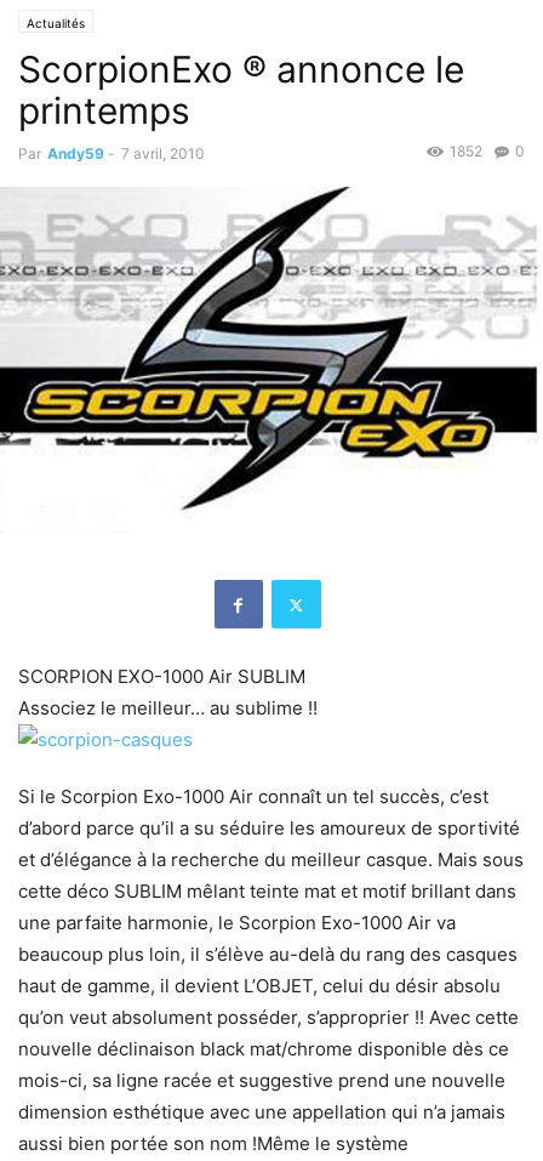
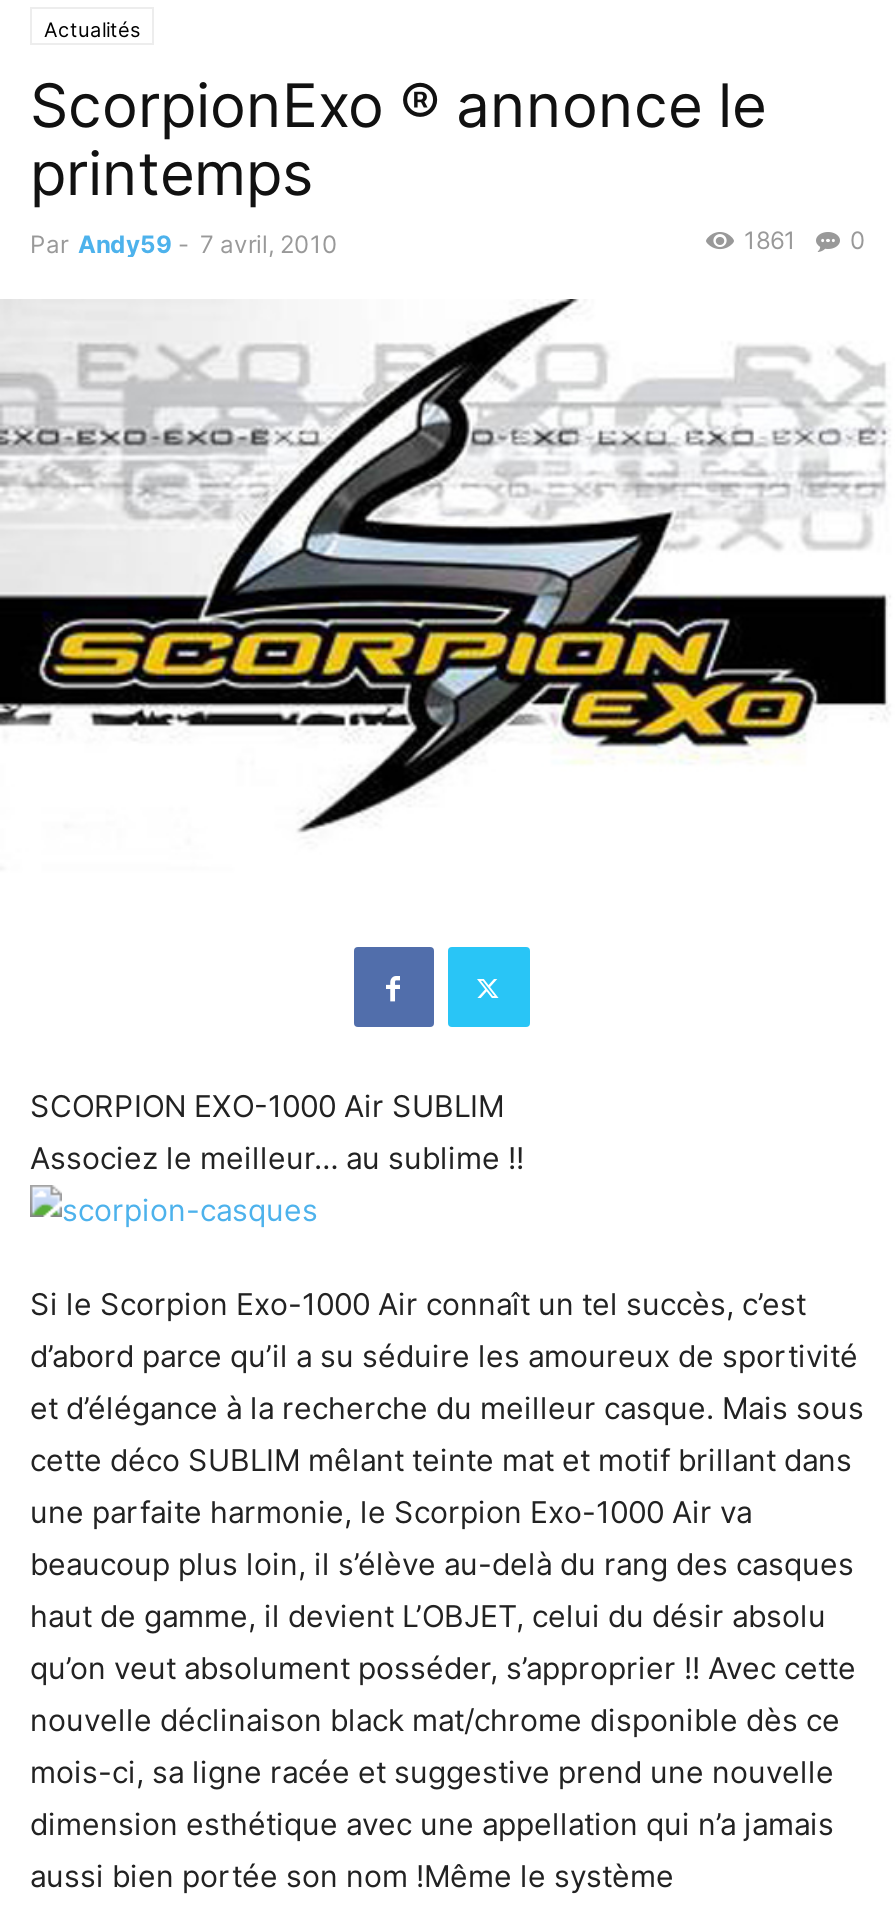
- 1852 0
+ 1861 0
